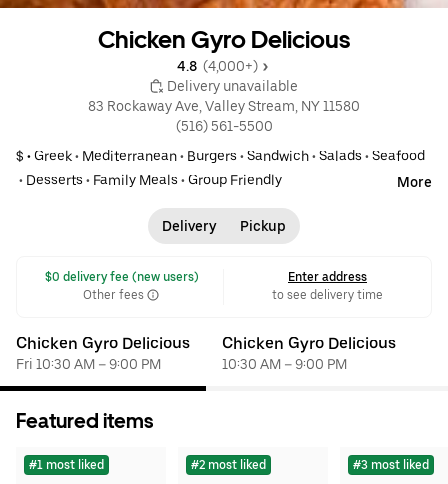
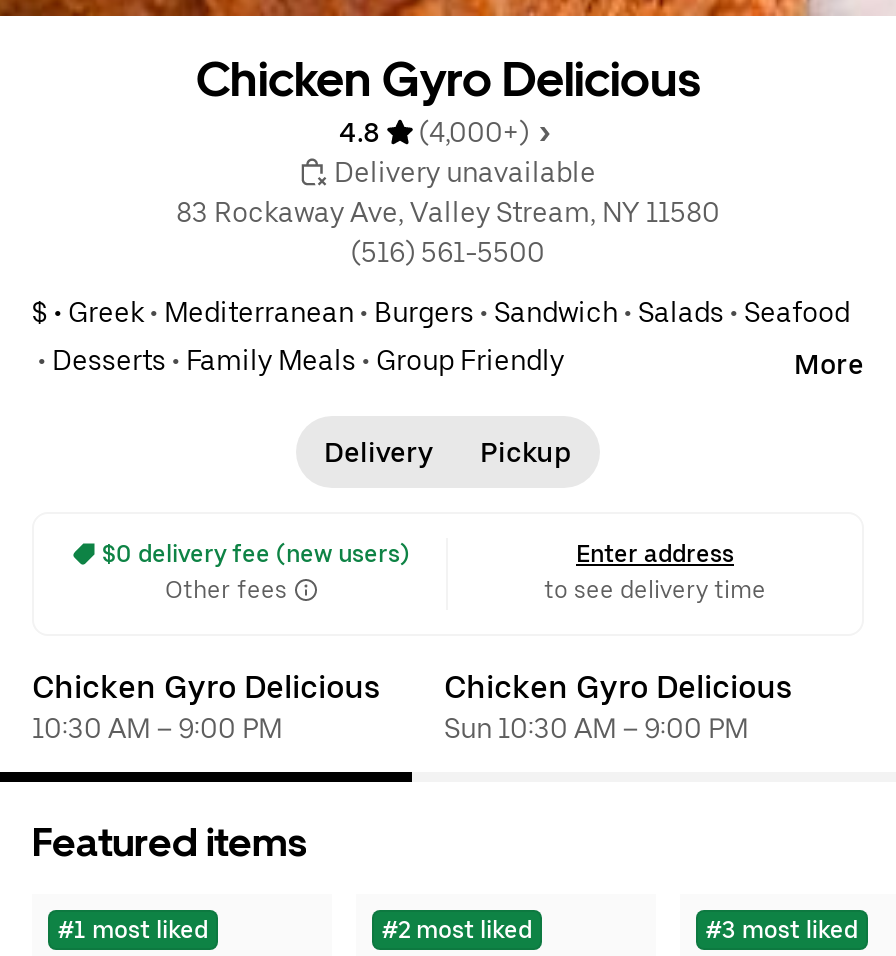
- Fri 10:30 AM – 9:00 PM
+ 10:30 AM – 9:00 PM

- 10:30 AM – 9:00 PM
+ Sun 10:30 AM – 9:00 PM
